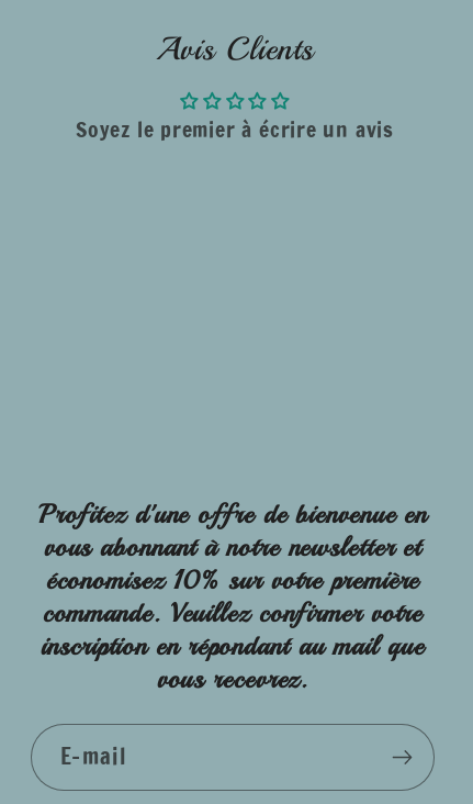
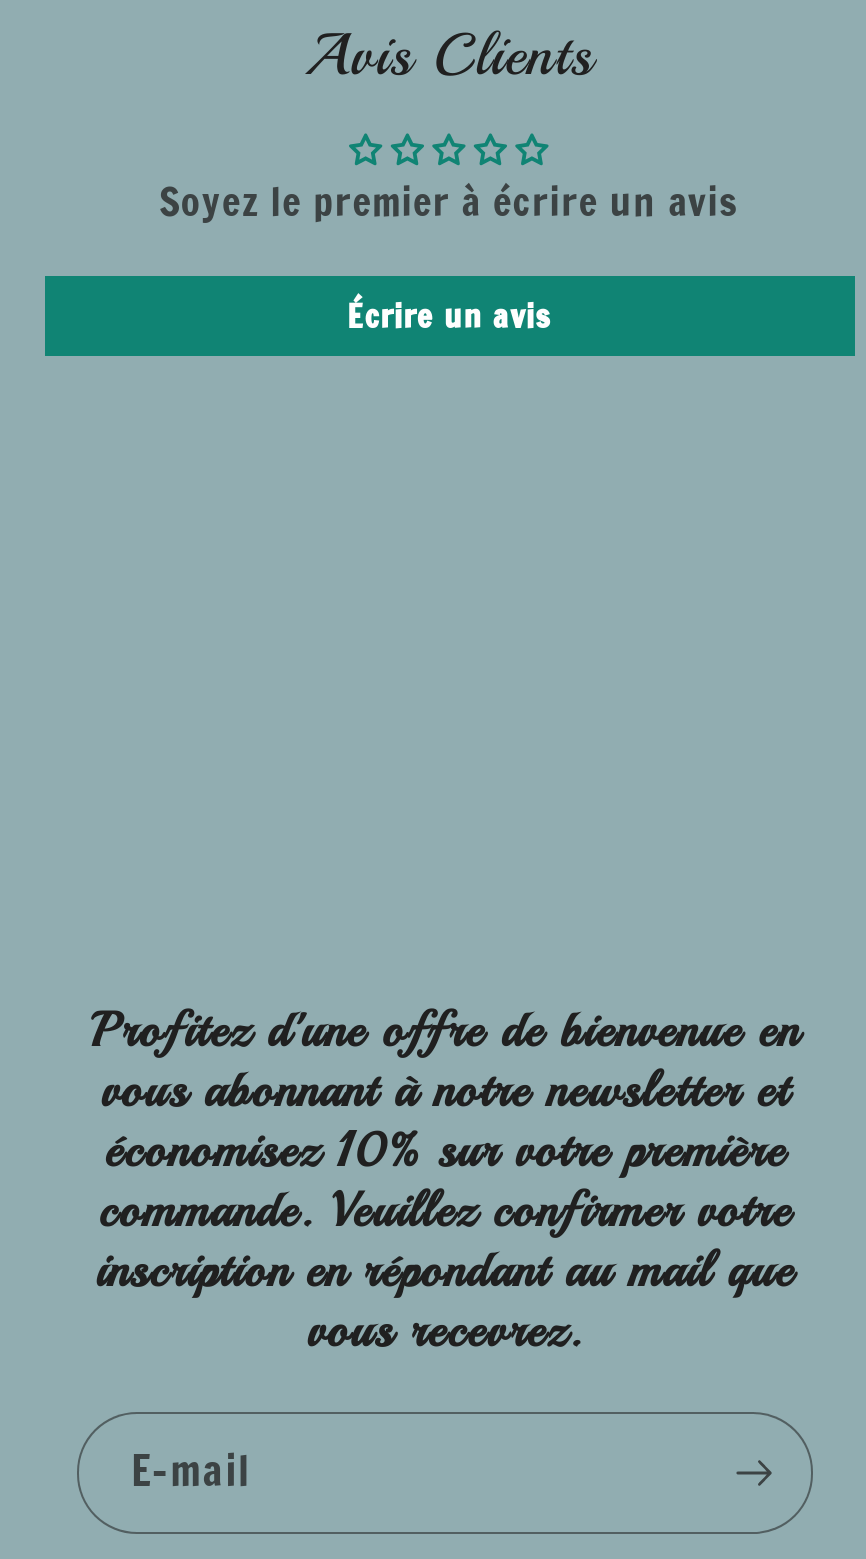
+ Écrire un avis
